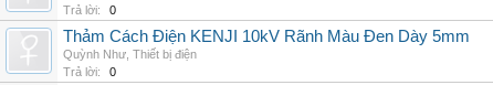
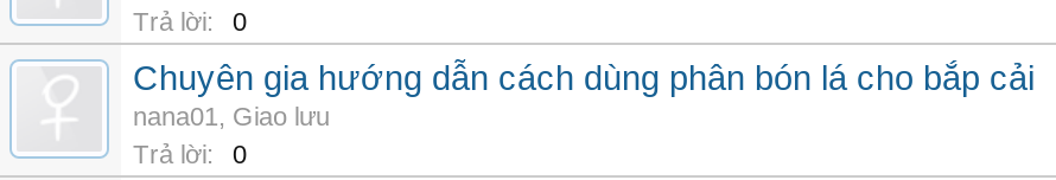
- Thảm Cách Điện KENJI 10kV Rãnh Màu Đen Dày 5mm
- Quỳnh Như, Thiết bị điện
+ Chuyên gia hướng dẫn cách dùng phân bón lá cho bắp cải
+ nana01, Giao lưu
